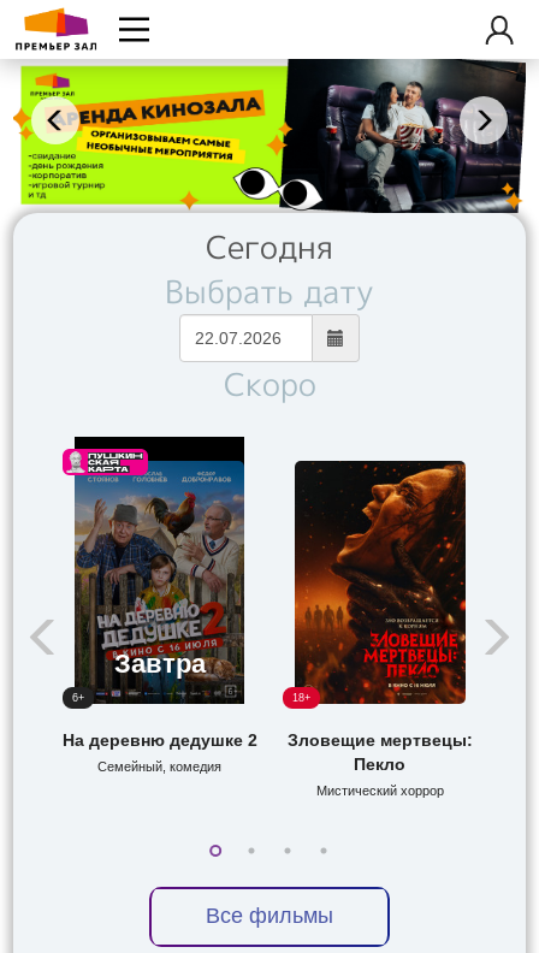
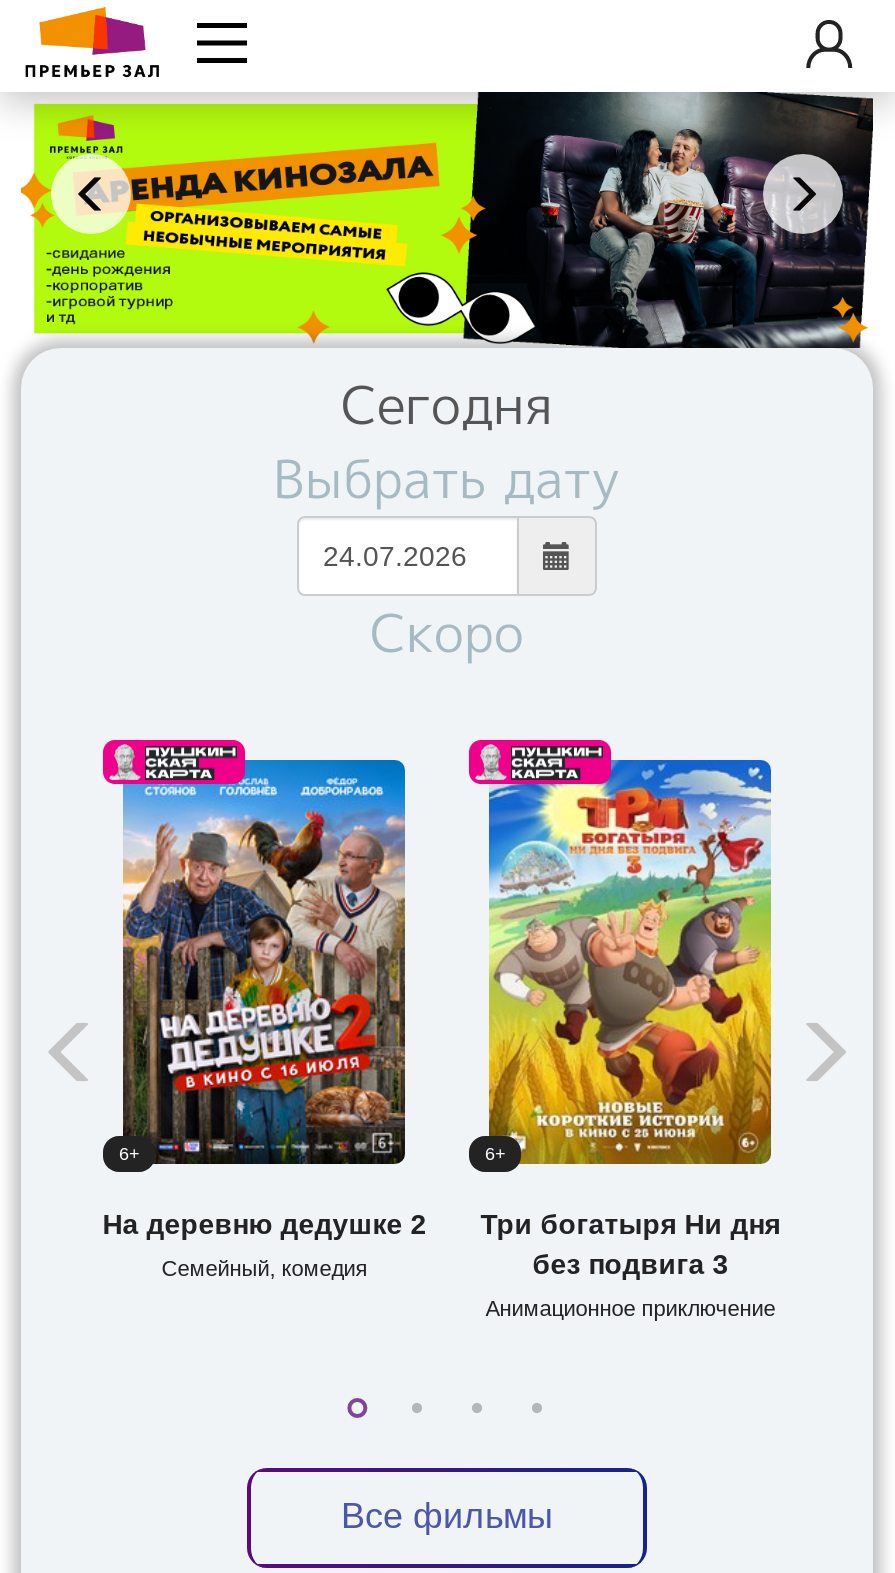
- [image]
+ [image]

- [image]
- 18+
+ [image]
+ 6+

- Завтра

- Зловещие мертвецы:
- Пекло
+ Три богатыря Ни дня
+ без подвига 3

- Мистический хоррор
+ Анимационное приключение
